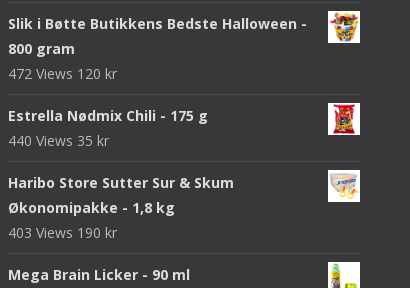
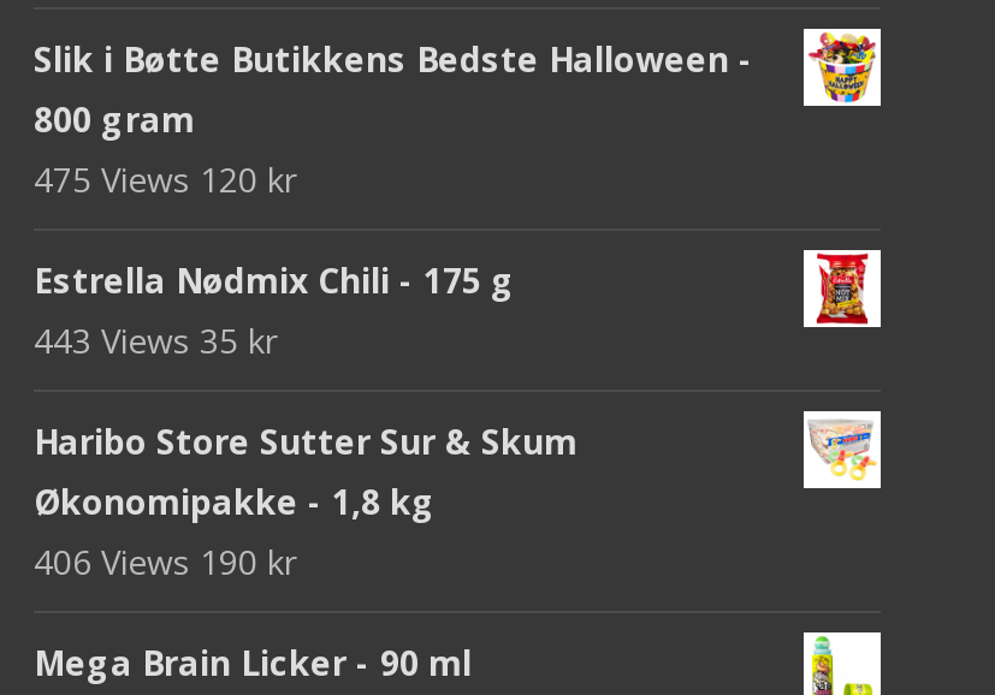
- 472 Views 120 kr
+ 475 Views 120 kr

- 440 Views 35 kr
+ 443 Views 35 kr

- 403 Views 190 kr
+ 406 Views 190 kr
